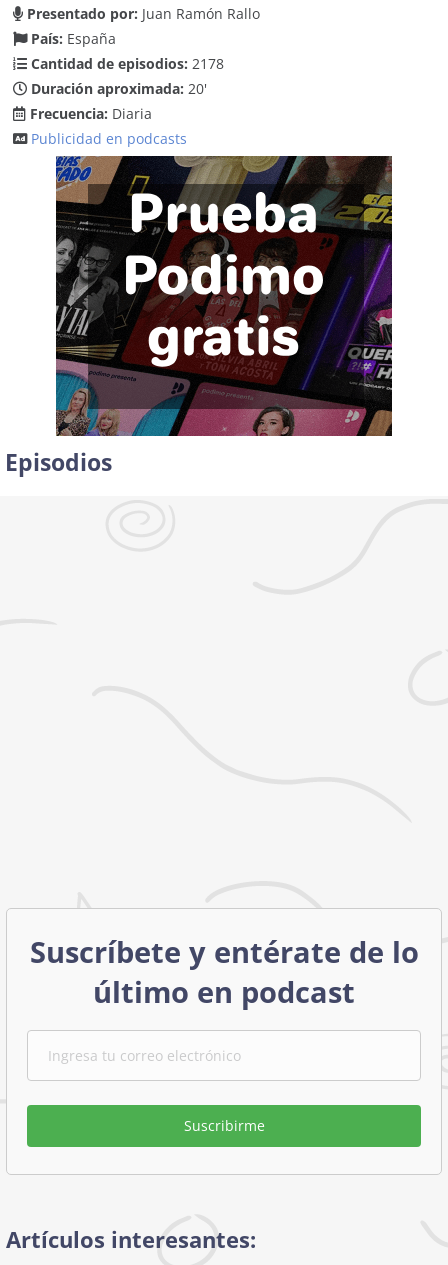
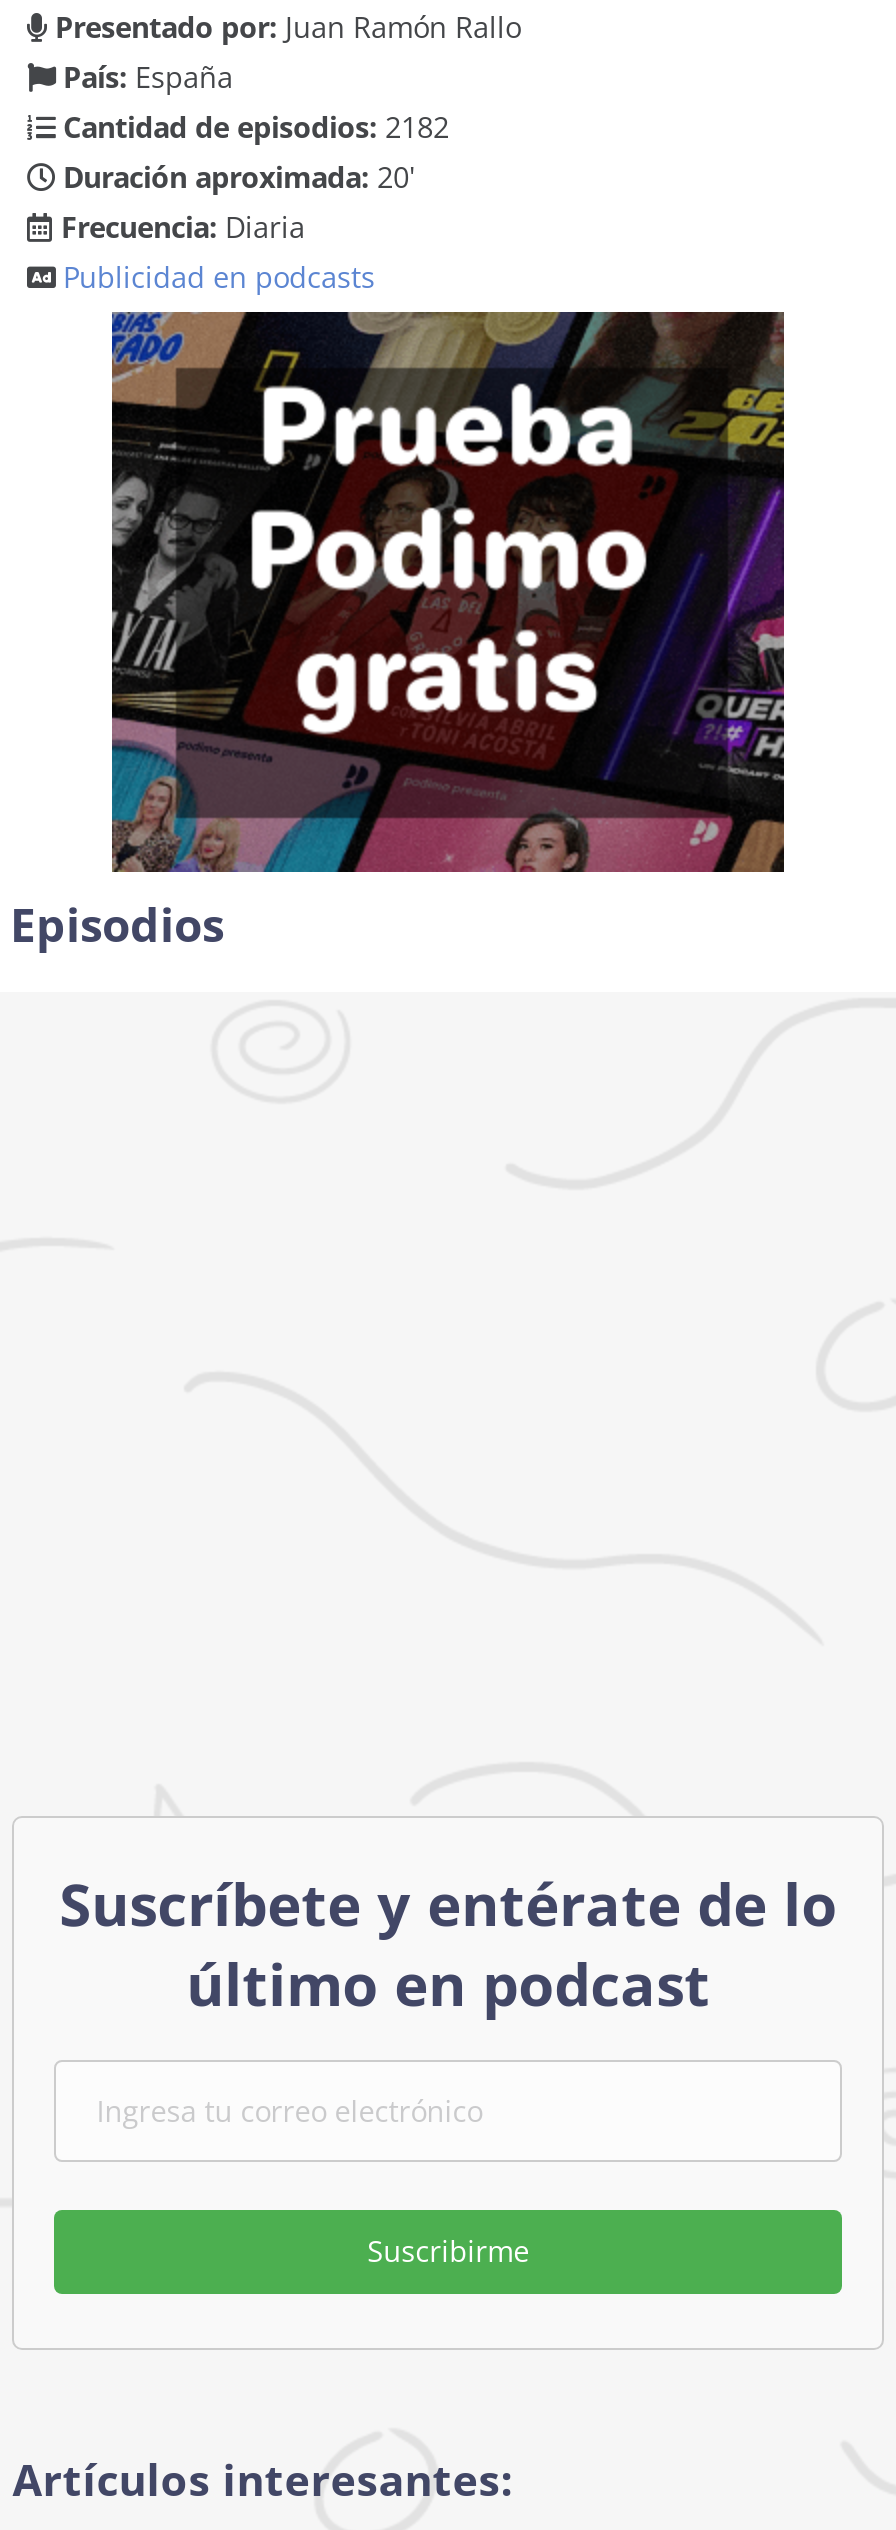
- Cantidad de episodios: 2178
+ Cantidad de episodios: 2182
